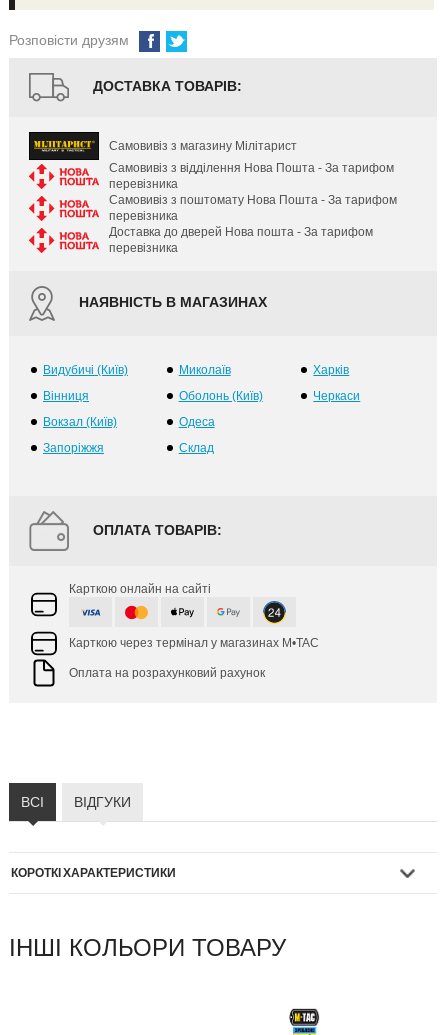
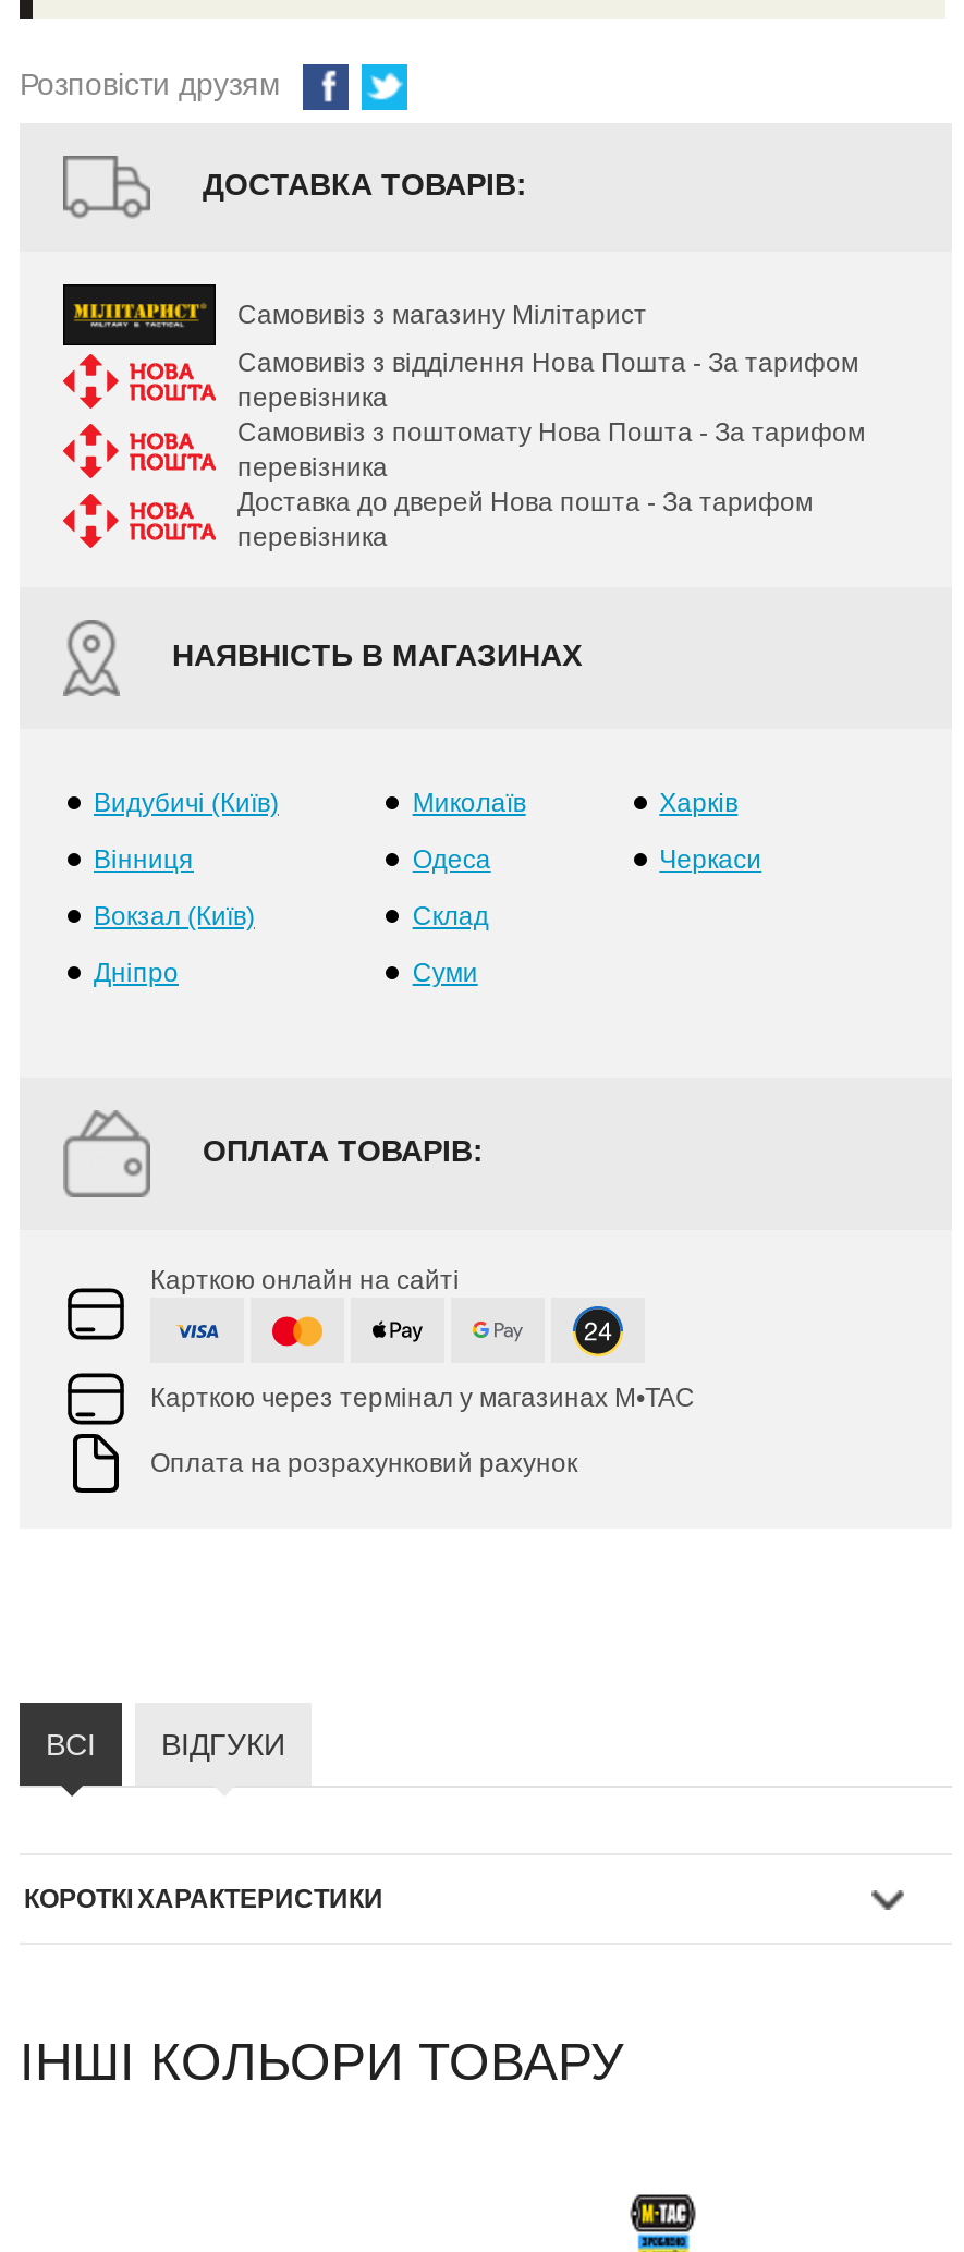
- Оболонь (Київ)

moved up: Одеса | Склад

+ Суми

- Запоріжжя
+ Дніпро
